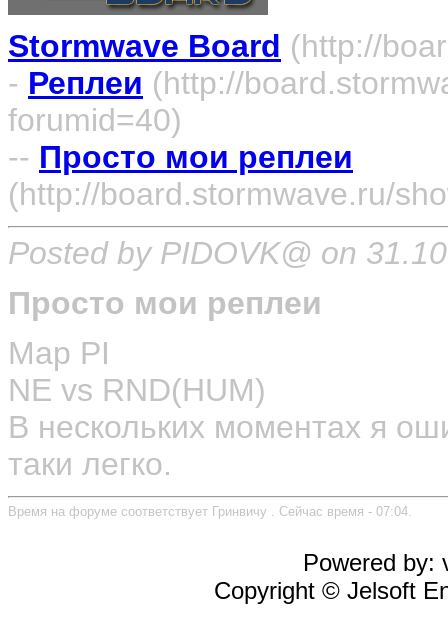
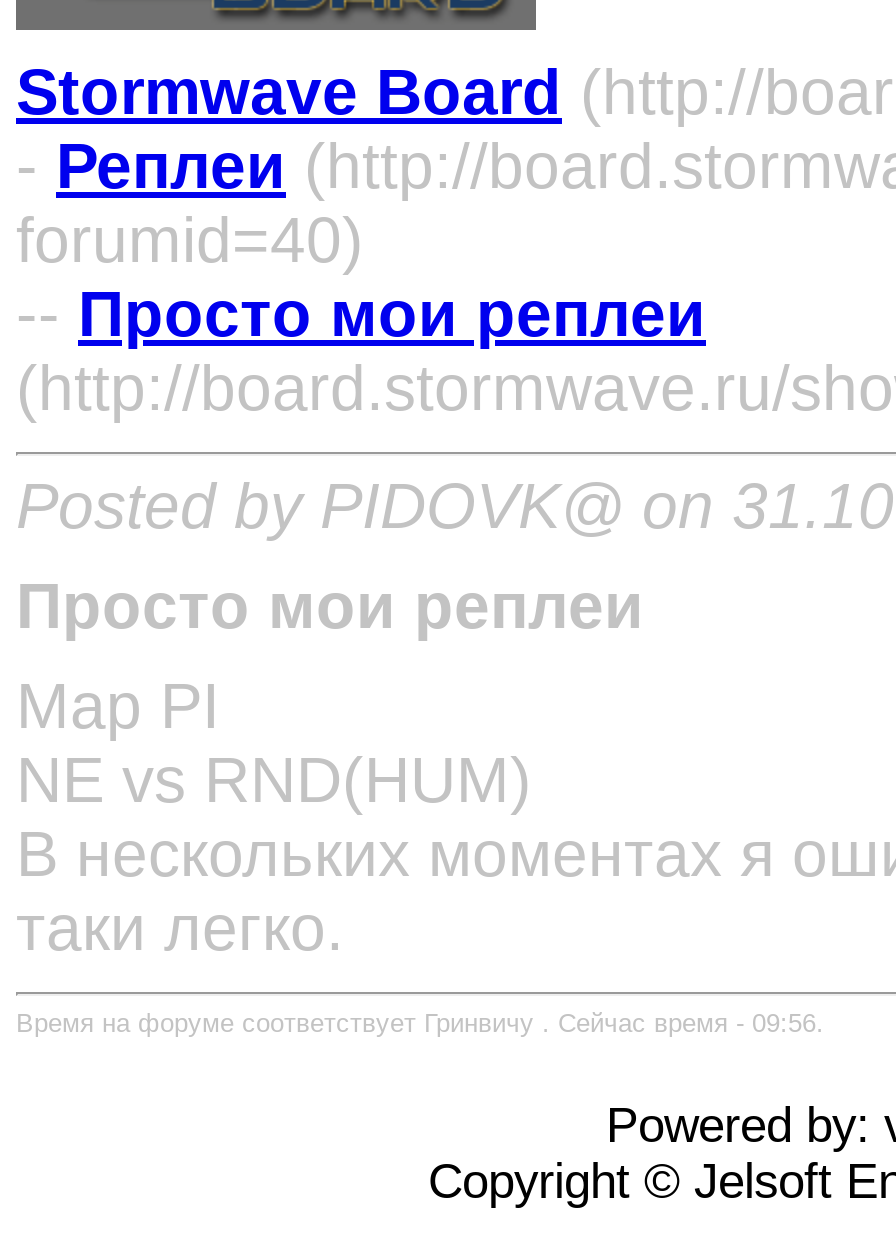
- Время на форуме соответствует Гринвичу . Сейчас время - 07:04.
+ Время на форуме соответствует Гринвичу . Сейчас время - 09:56.
